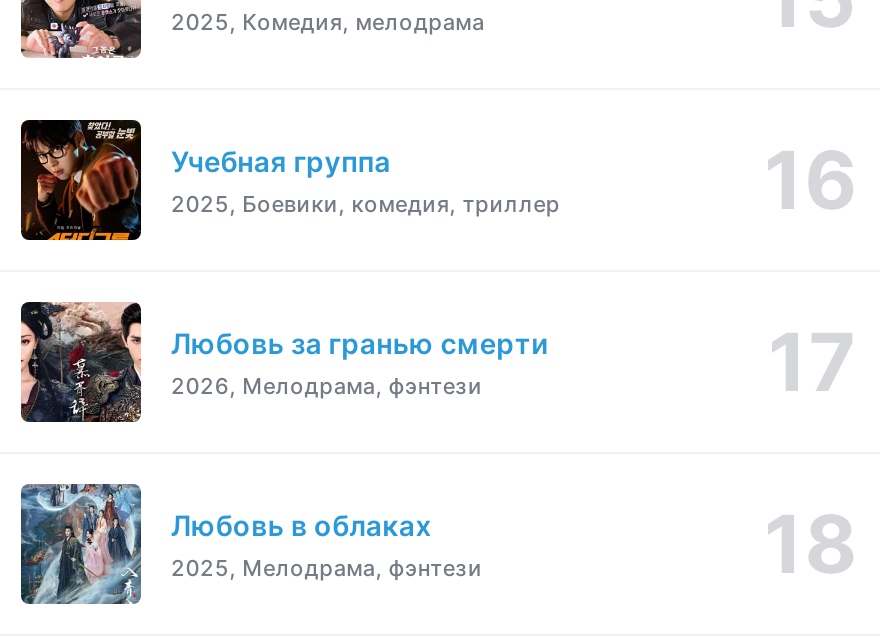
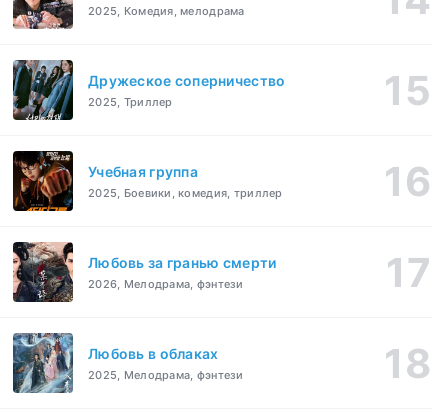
+ [image]
+ Дружеское соперничество
+ 2025, Триллер
